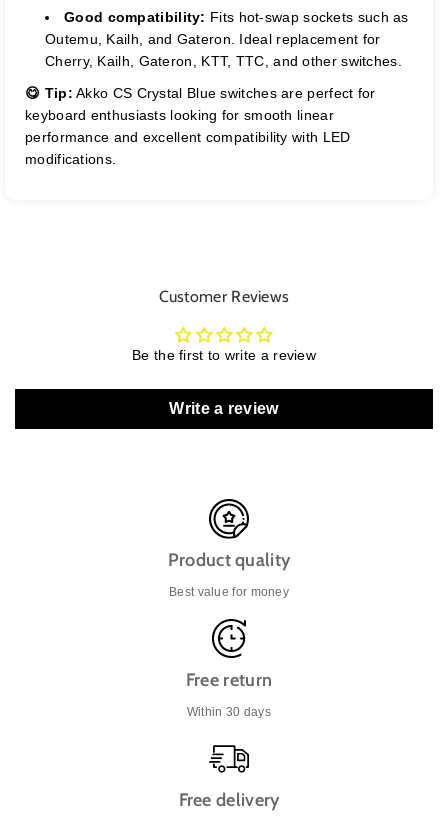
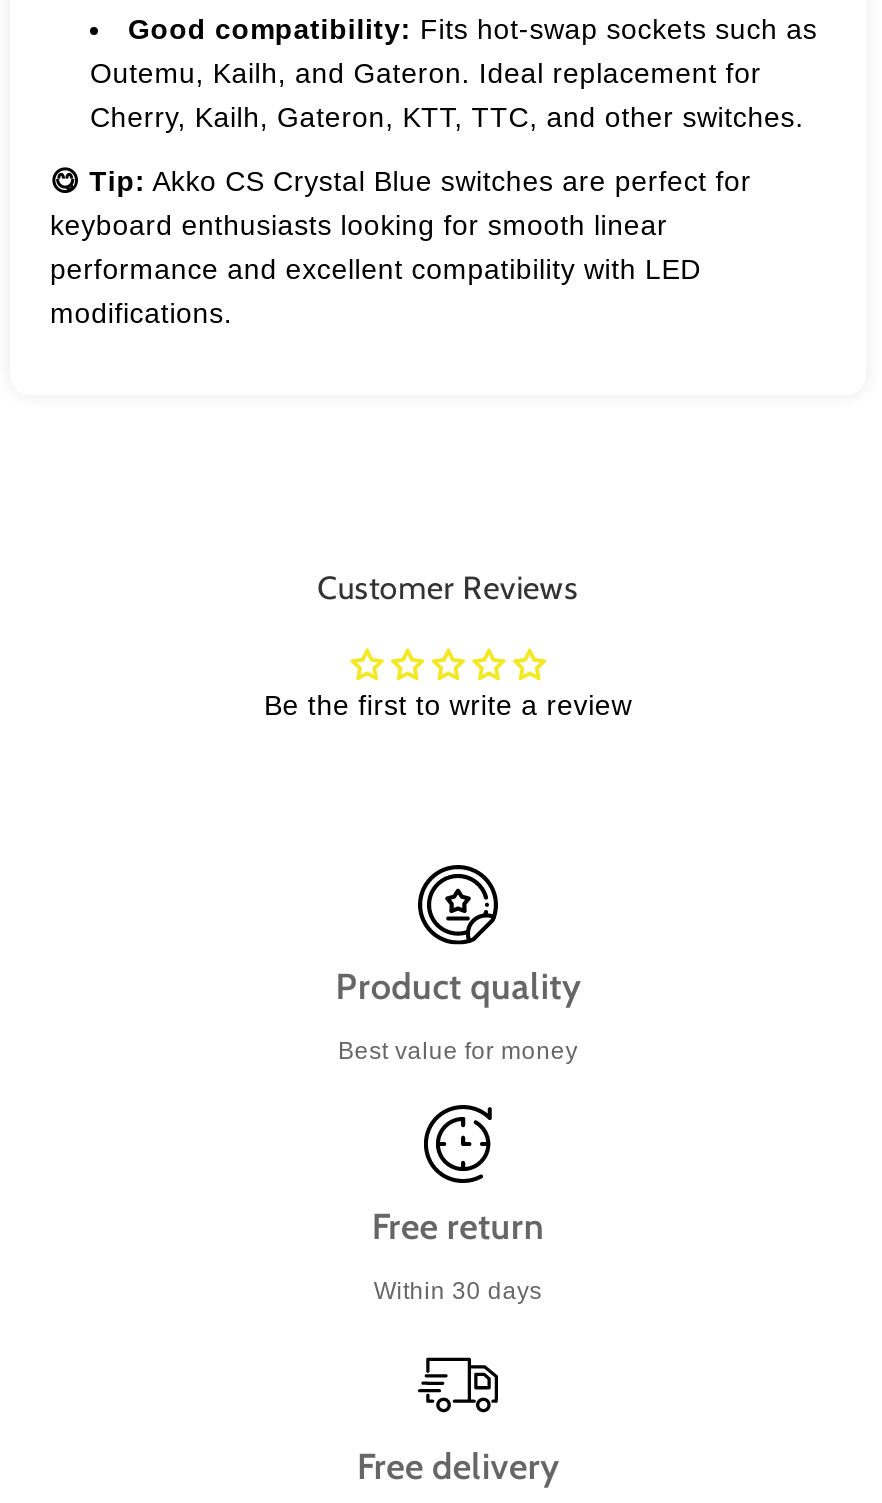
- Write a review
